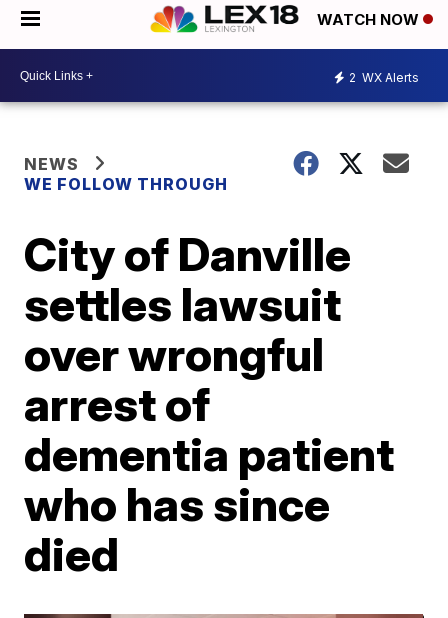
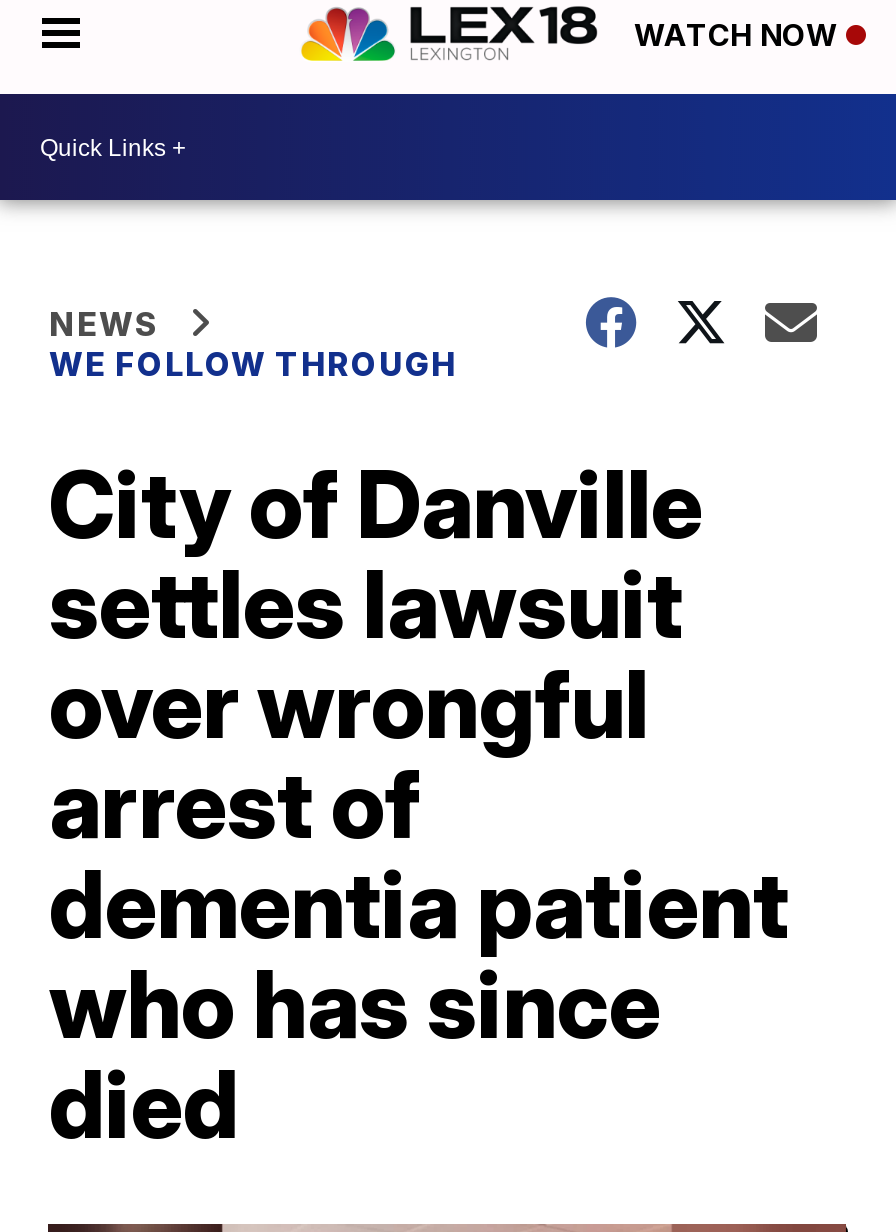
- 2 WX Alerts
